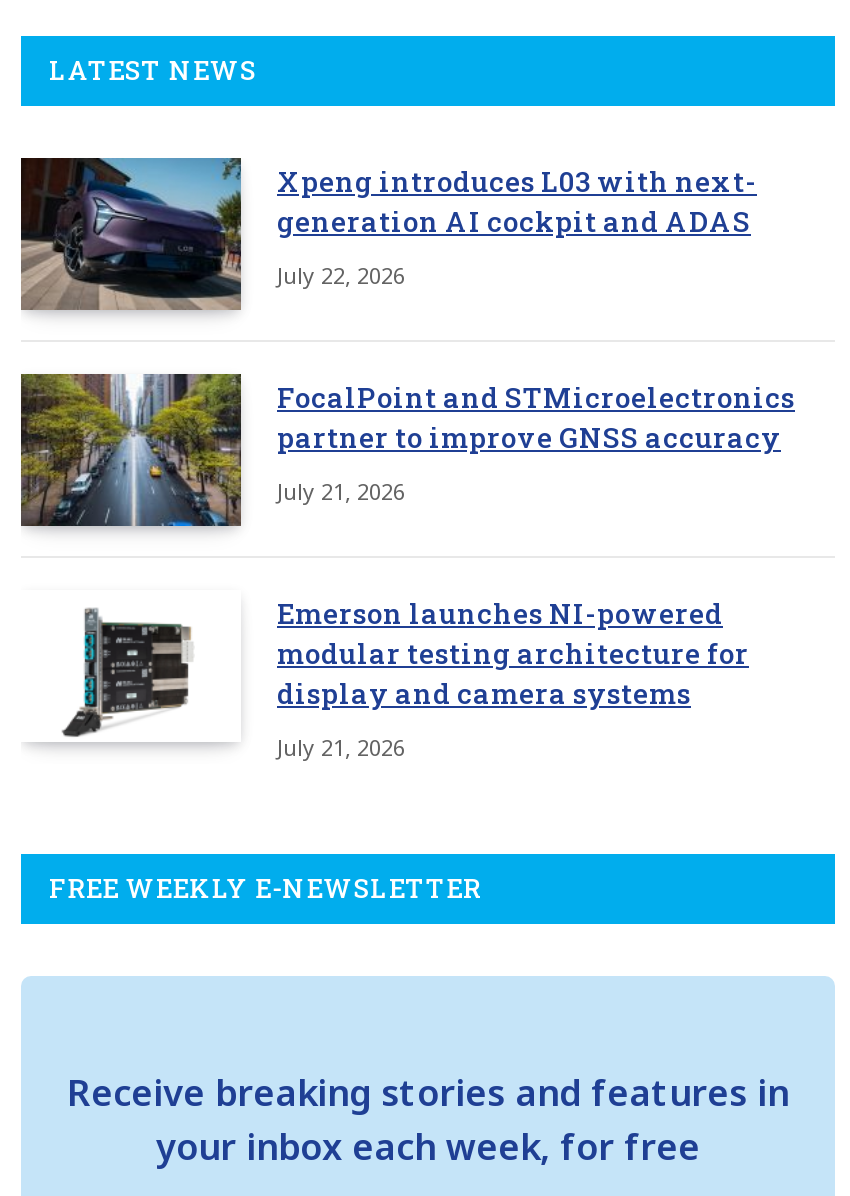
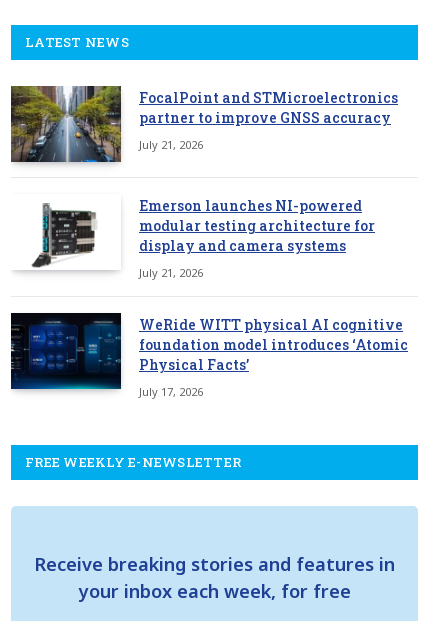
- [image]
- Xpeng introduces L03 with next-
- generation AI cockpit and ADAS
- July 22, 2026

moved up: [image] | FocalPoint and STMicroelectronics | partner to improve GNSS accuracy | July 21, 2026 | Emerson launches NI-powered | modular testing architecture for | display and camera systems | July 21, 2026

+ [image]
+ WeRide WITT physical AI cognitive
+ foundation model introduces ‘Atomic
+ Physical Facts’
+ July 17, 2026
